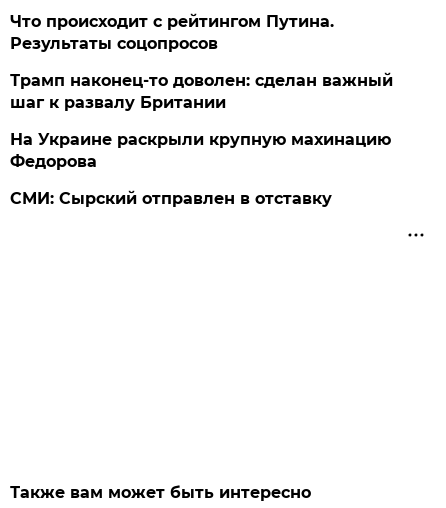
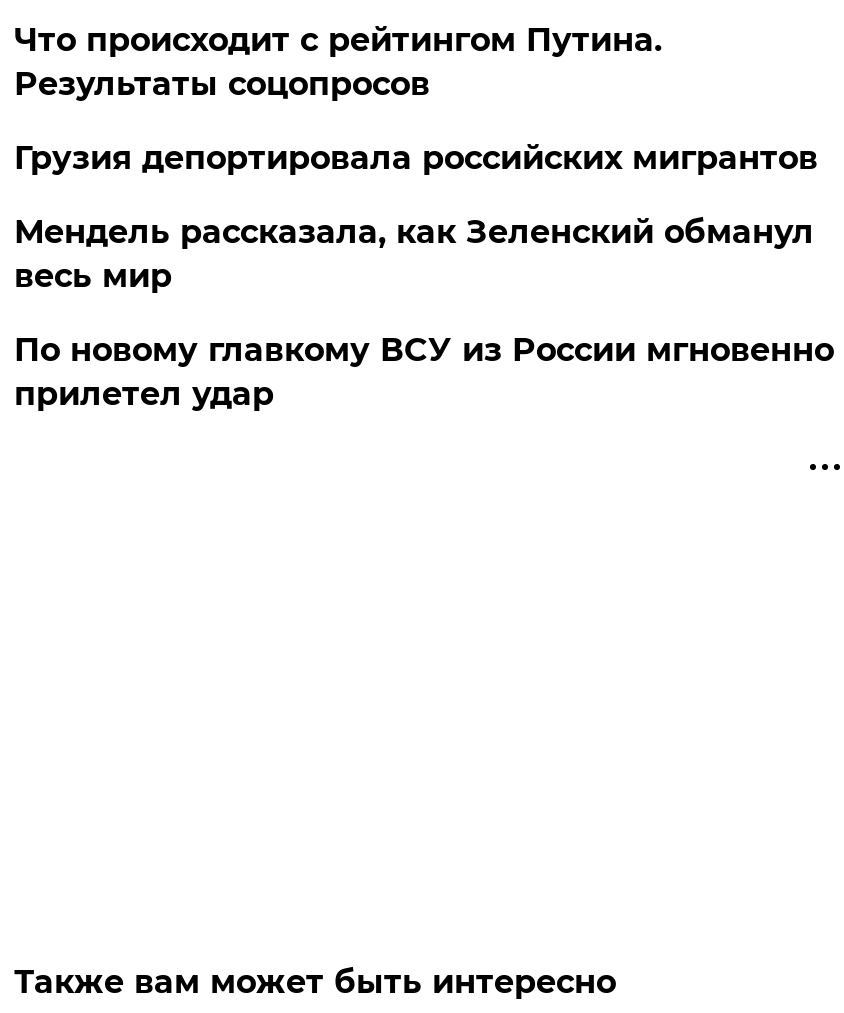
- Трамп наконец-то доволен: сделан важный
- шаг к развалу Британии
+ Грузия депортировала российских мигрантов

- На Украине раскрыли крупную махинацию
- Федорова
+ Мендель рассказала, как Зеленский обманул
+ весь мир

- СМИ: Сырский отправлен в отставку
+ По новому главкому ВСУ из России мгновенно
+ прилетел удар
